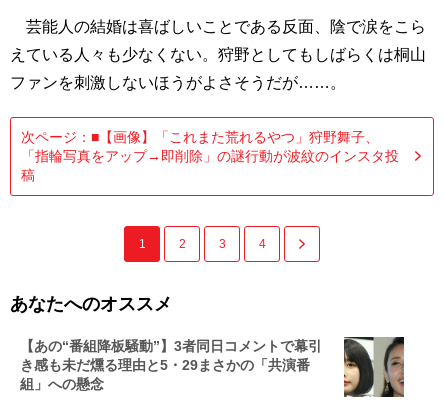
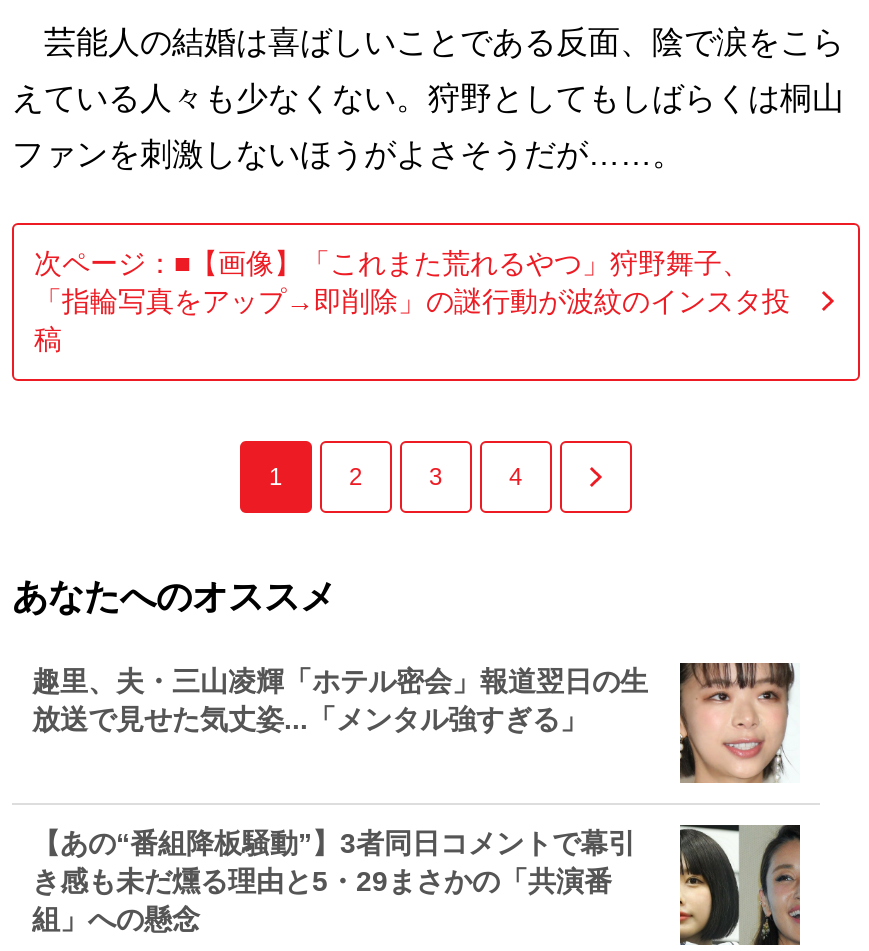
+ [image]
+ 趣里、夫・三山凌輝「ホテル密会」報道翌日の生
+ 放送で見せた気丈姿...「メンタル強すぎる」
